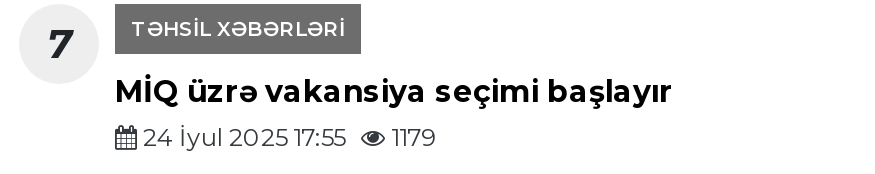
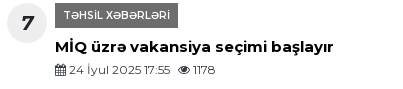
- 24 İyul 2025 17:55 1179
+ 24 İyul 2025 17:55 1178
